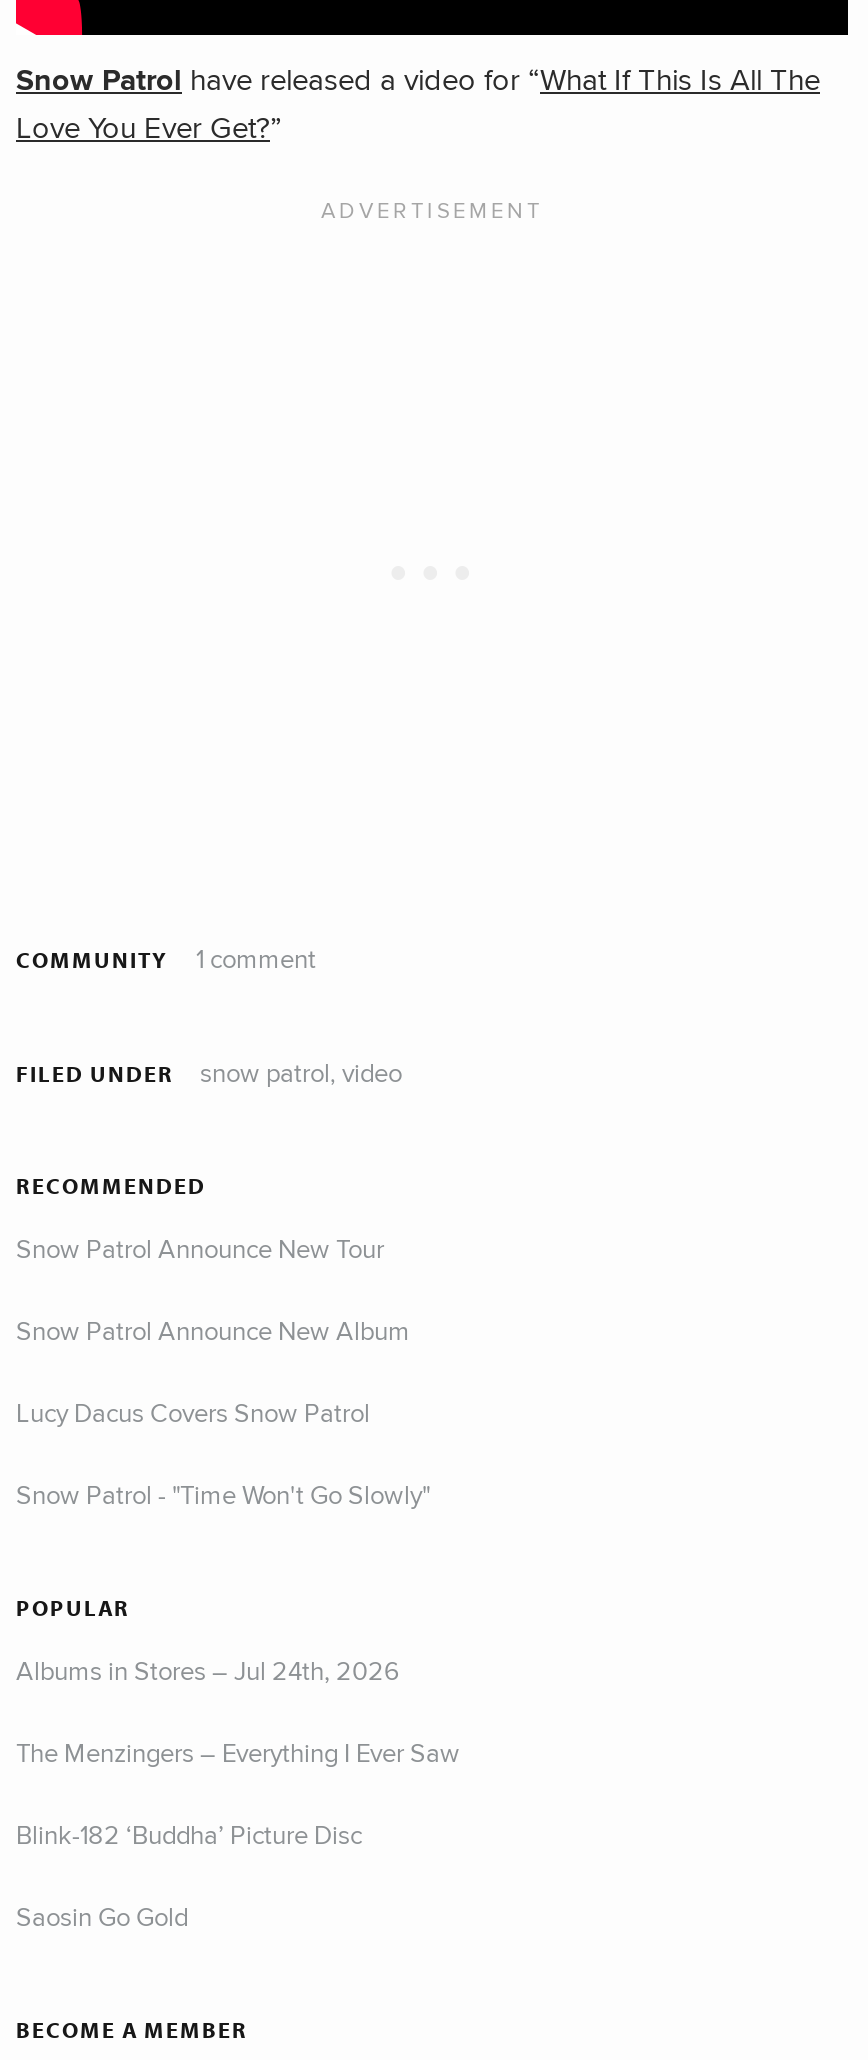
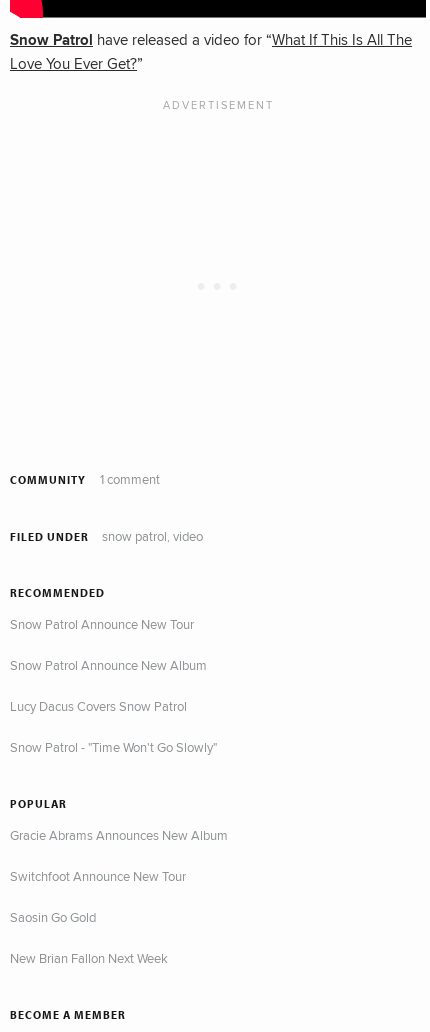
- Albums in Stores – Jul 24th, 2026
- The Menzingers – Everything I Ever Saw
- Blink-182 ‘Buddha’ Picture Disc
+ Gracie Abrams Announces New Album
+ Switchfoot Announce New Tour

moved up: Saosin Go Gold

+ New Brian Fallon Next Week
